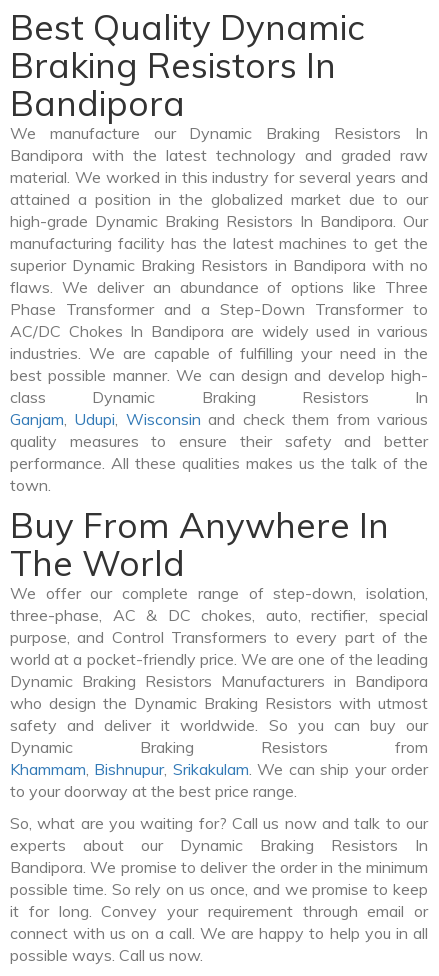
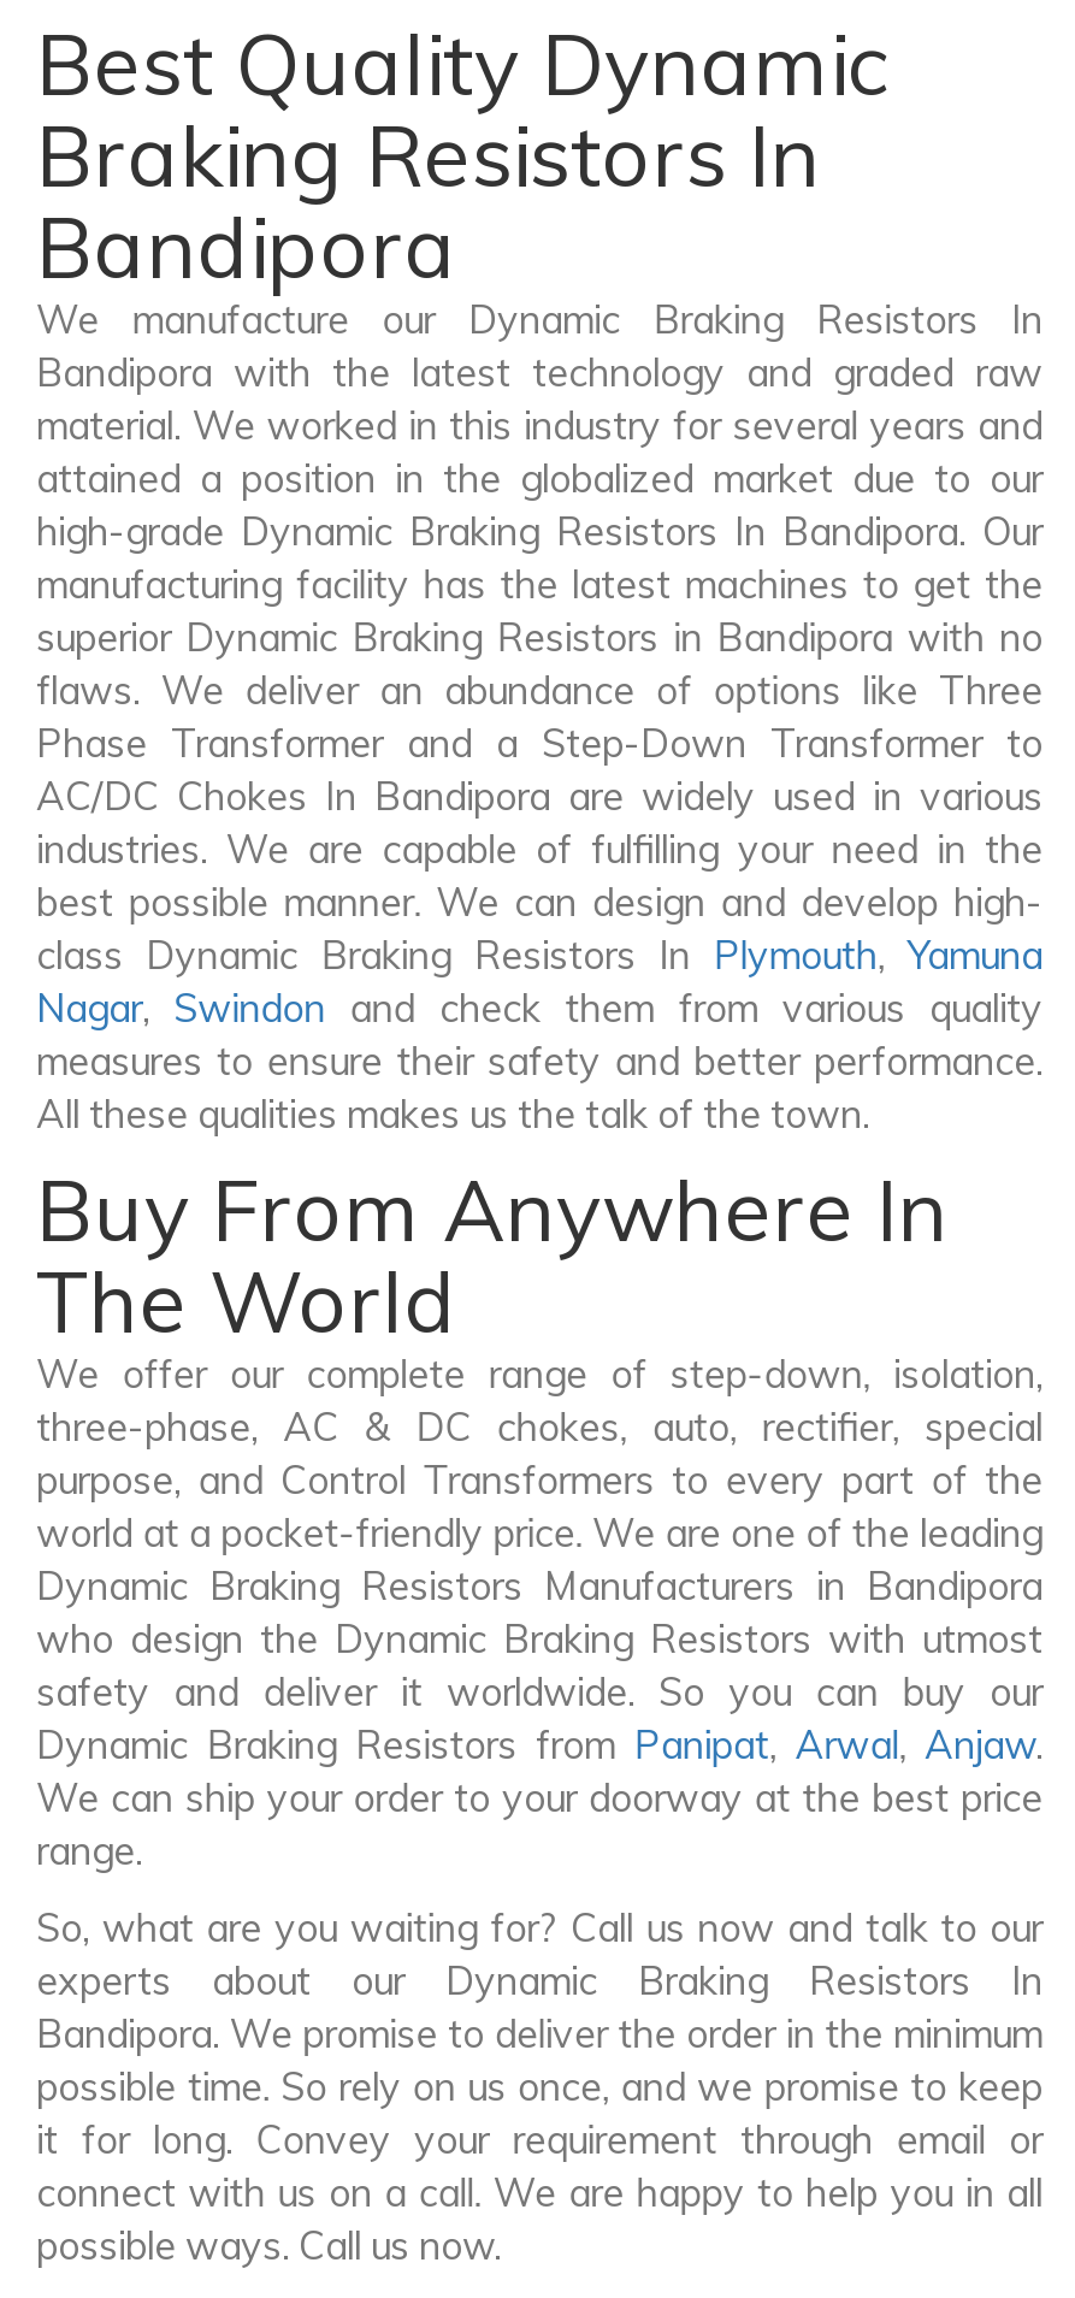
- class Dynamic Braking Resistors In
- Ganjam, Udupi, Wisconsin and check them from various
- quality measures to ensure their safety and better
- performance. All these qualities makes us the talk of the
- town.
+ class Dynamic Braking Resistors In Plymouth, Yamuna
+ Nagar, Swindon and check them from various quality
+ measures to ensure their safety and better performance.
+ All these qualities makes us the talk of the town.

- Dynamic Braking Resistors from
- Khammam, Bishnupur, Srikakulam. We can ship your order
- to your doorway at the best price range.
+ Dynamic Braking Resistors from Panipat, Arwal, Anjaw.
+ We can ship your order to your doorway at the best price
+ range.
